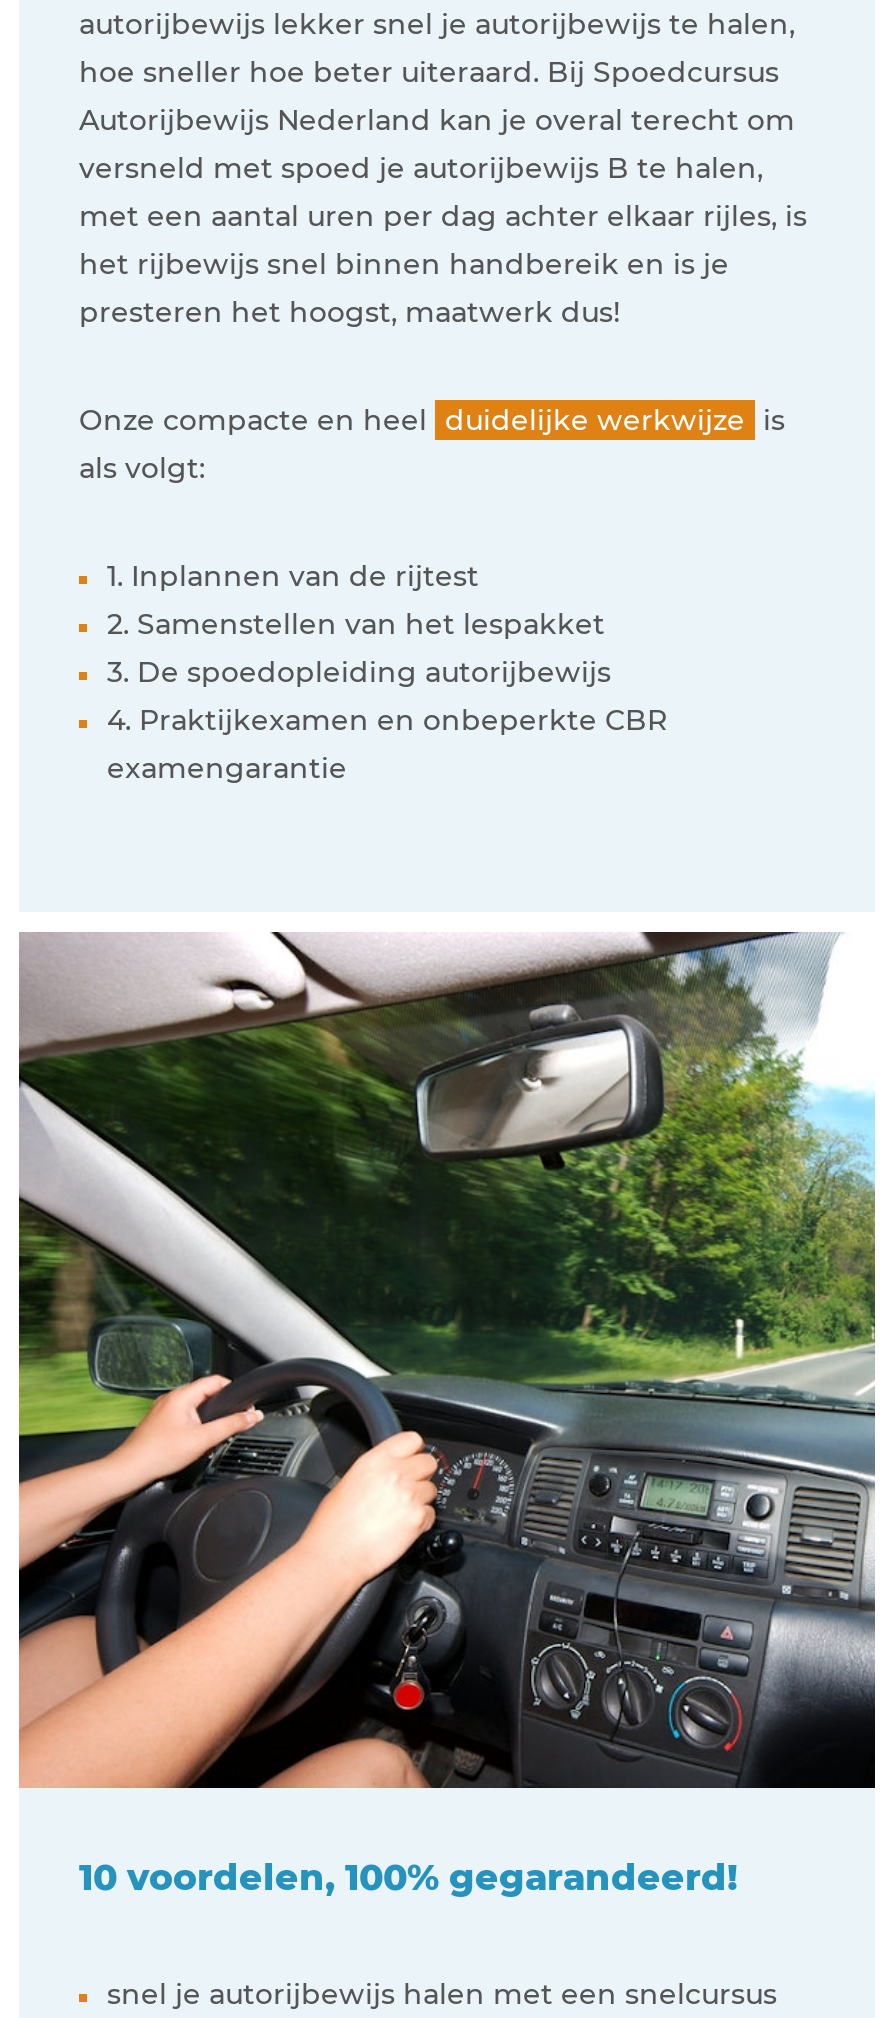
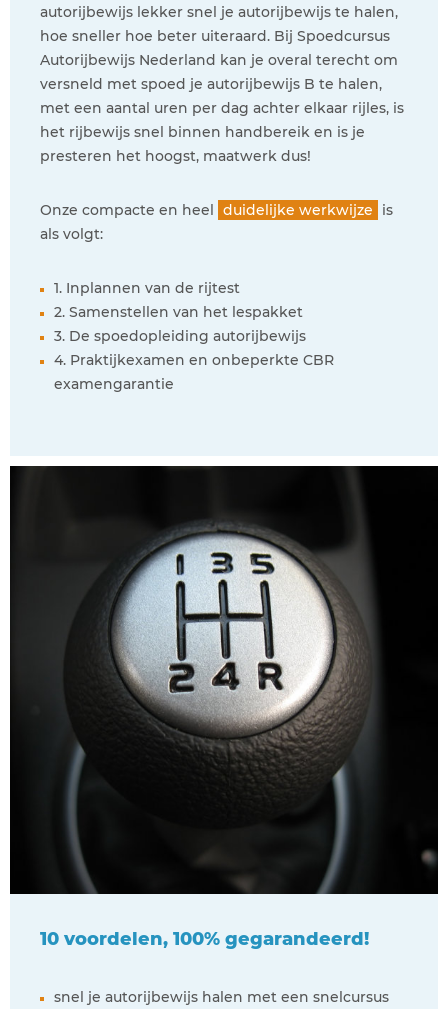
- [image]
+ [image]
